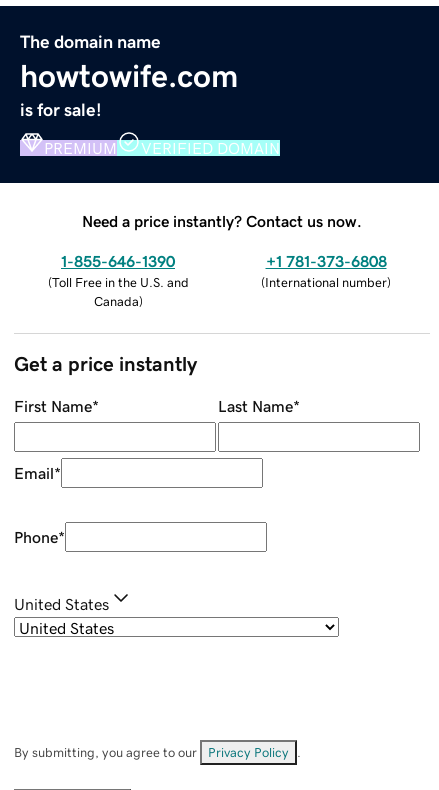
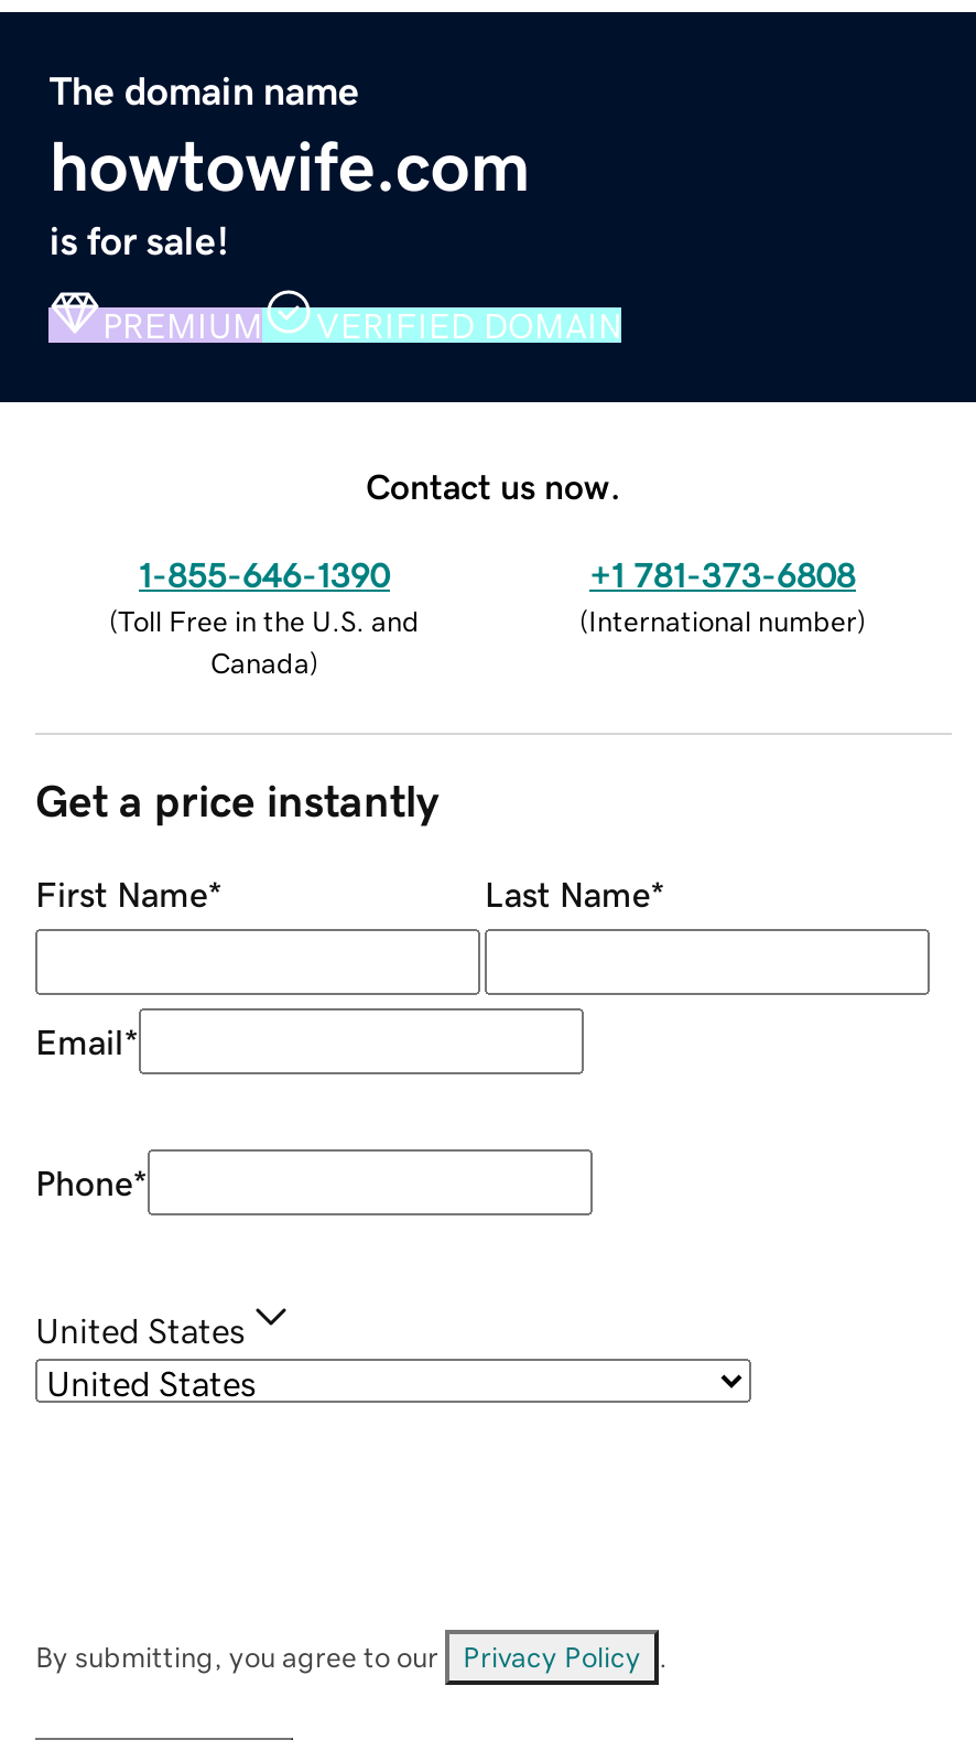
- Need a price instantly? Contact us now.
+ Contact us now.
